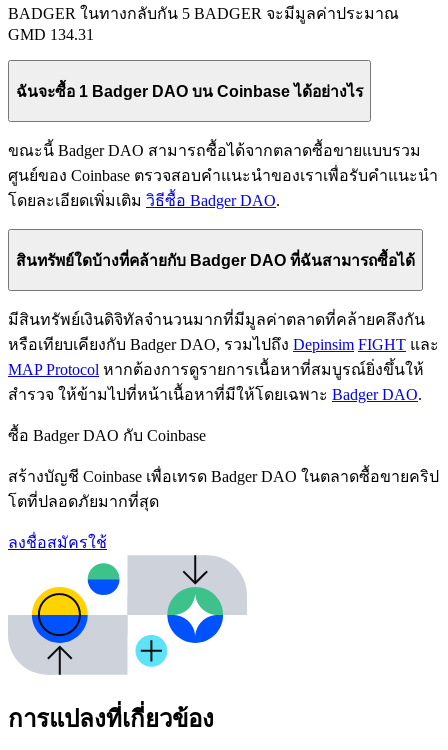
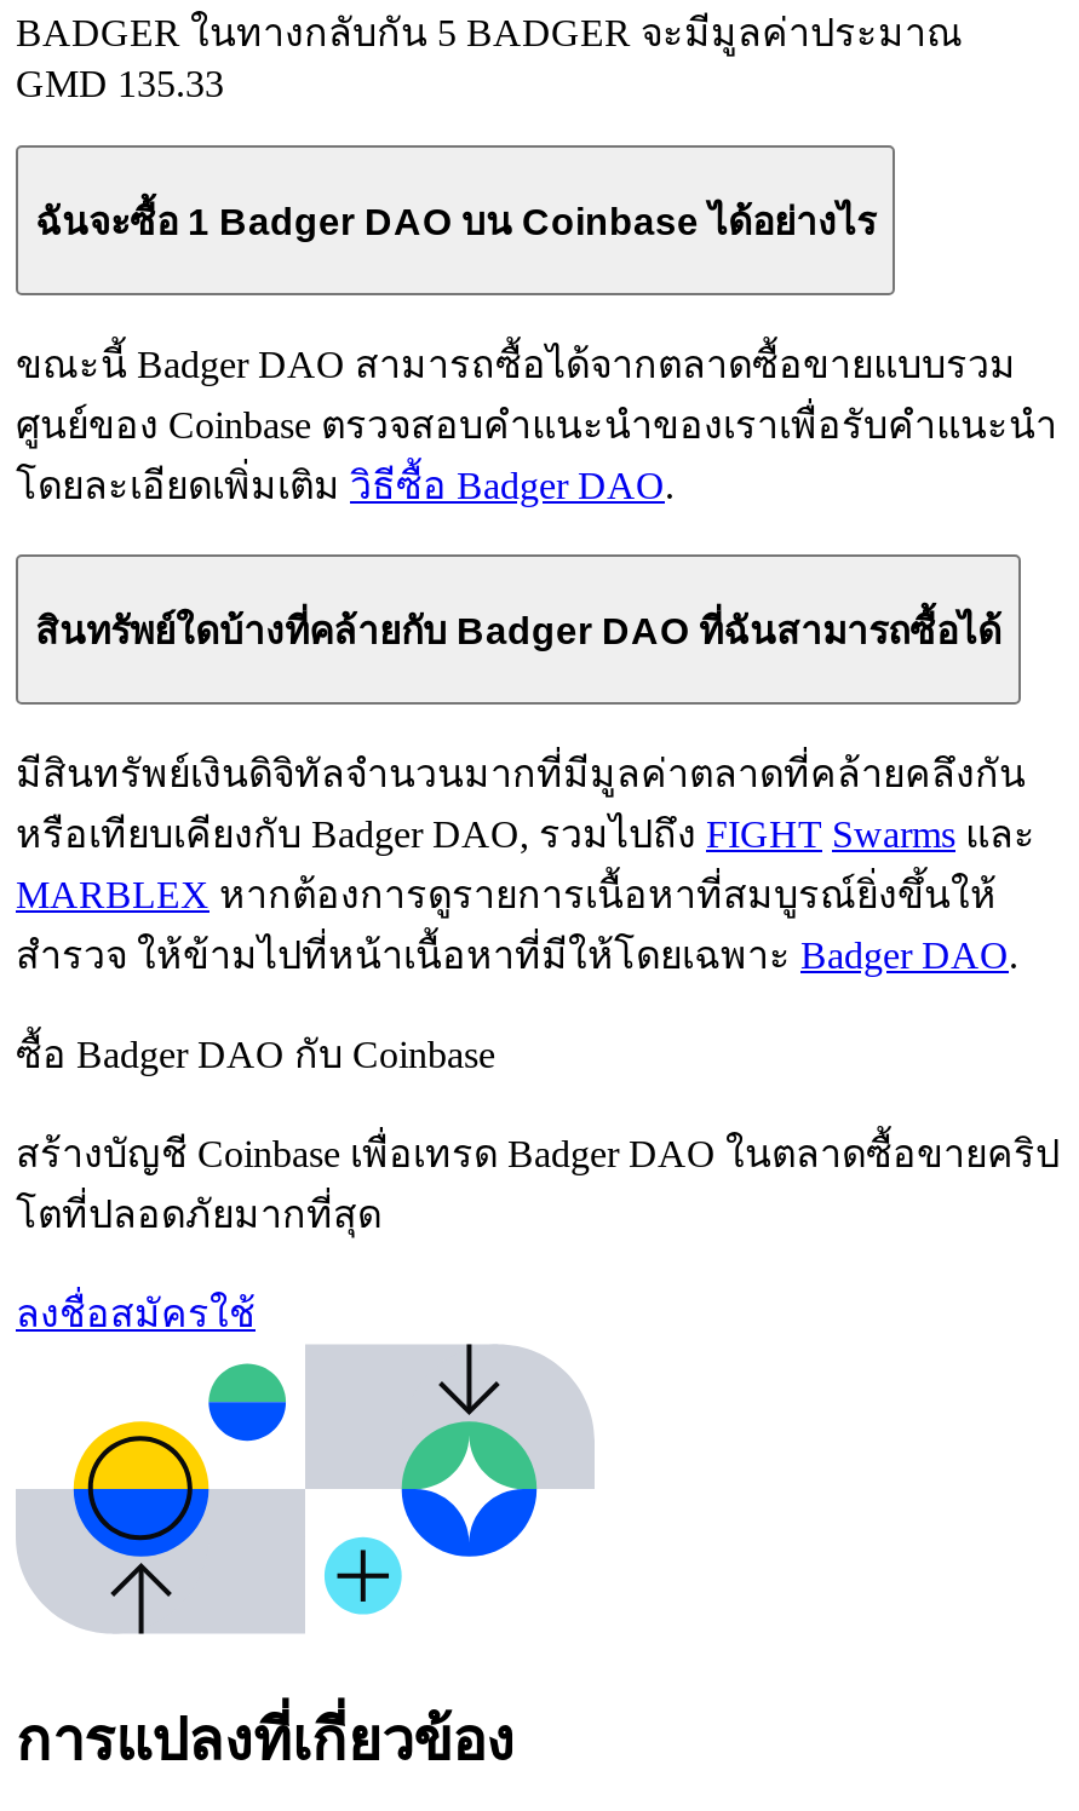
- GMD 134.31
+ GMD 135.33

- หรือเทียบเคียงกับ Badger DAO, รวมไปถึงDepinsim FIGHTและ
+ หรือเทียบเคียงกับ Badger DAO, รวมไปถึงFIGHT Swarmsและ

- MAP Protocolหากต้องการดูรายการเนื้อหาที่สมบูรณ์ยิ่งขึ้นให้
+ MARBLEXหากต้องการดูรายการเนื้อหาที่สมบูรณ์ยิ่งขึ้นให้
